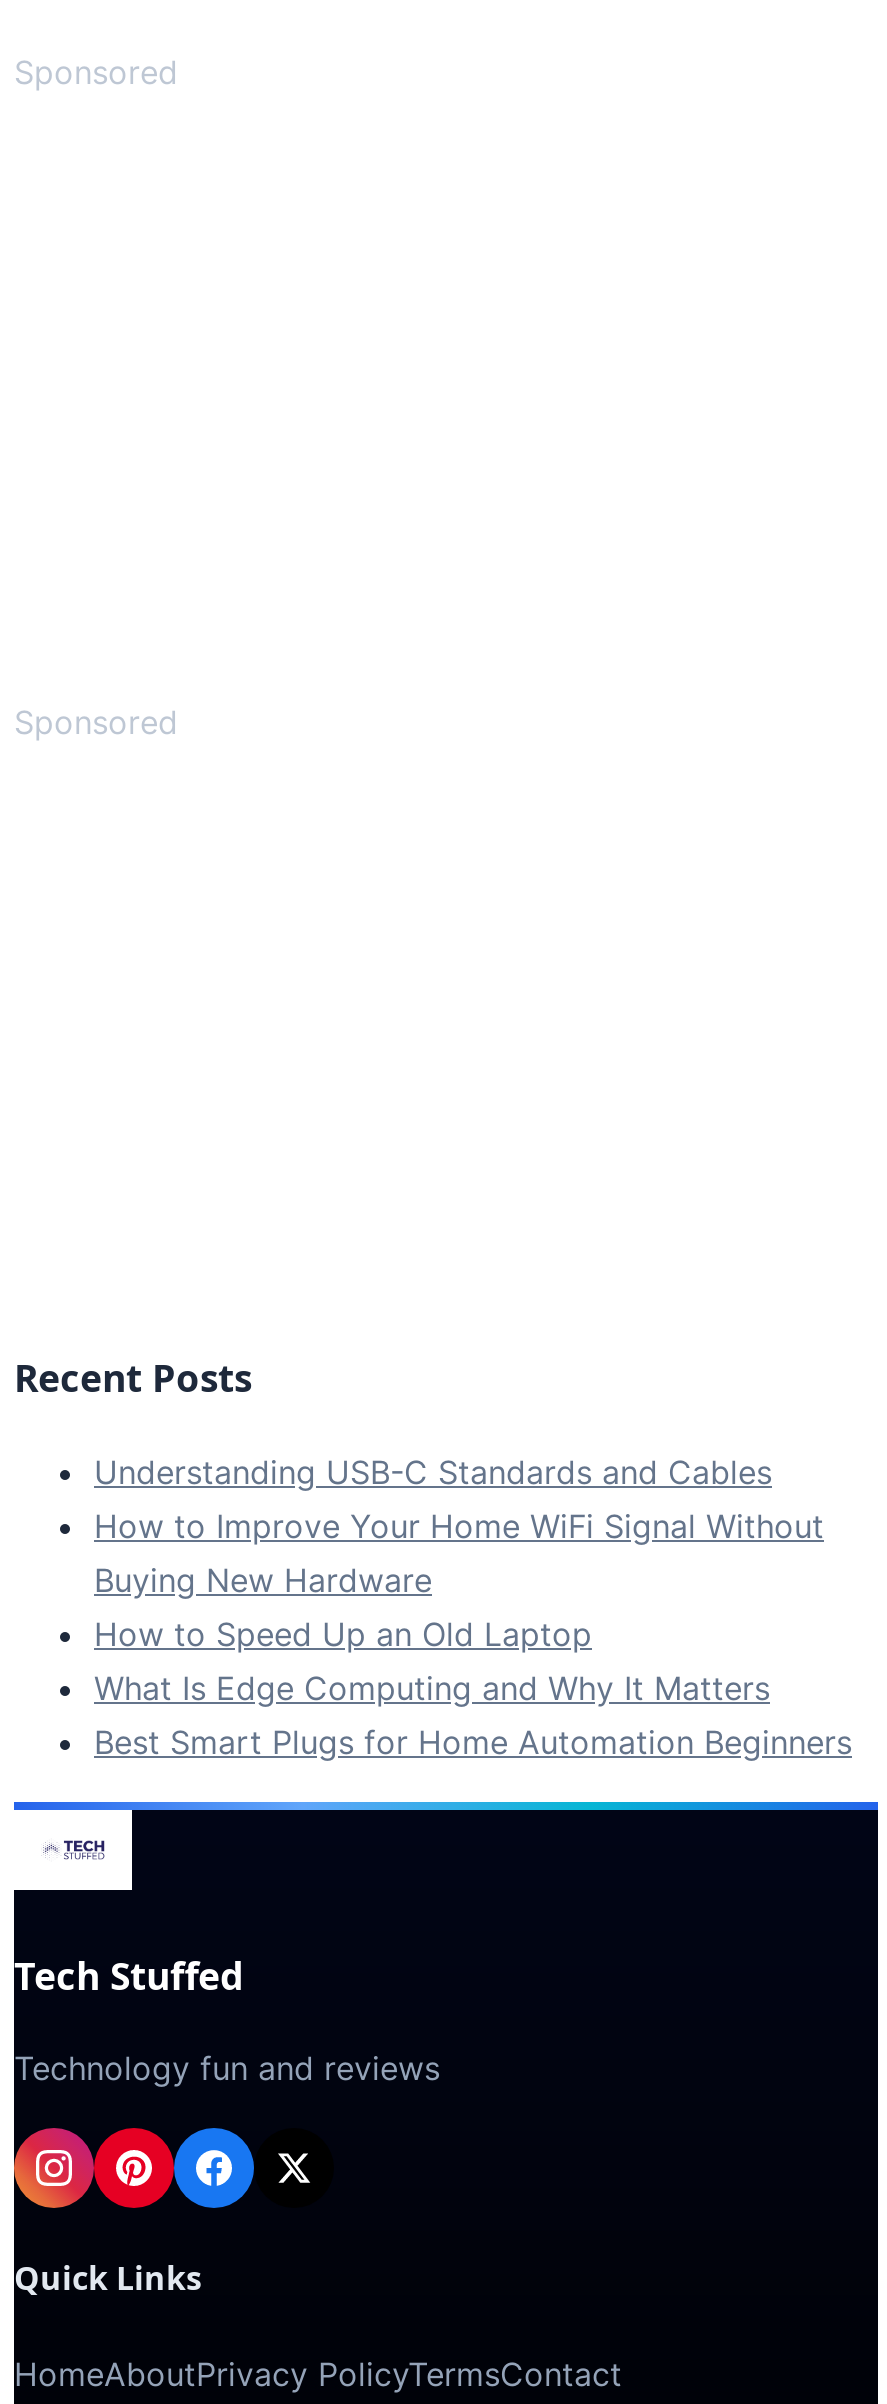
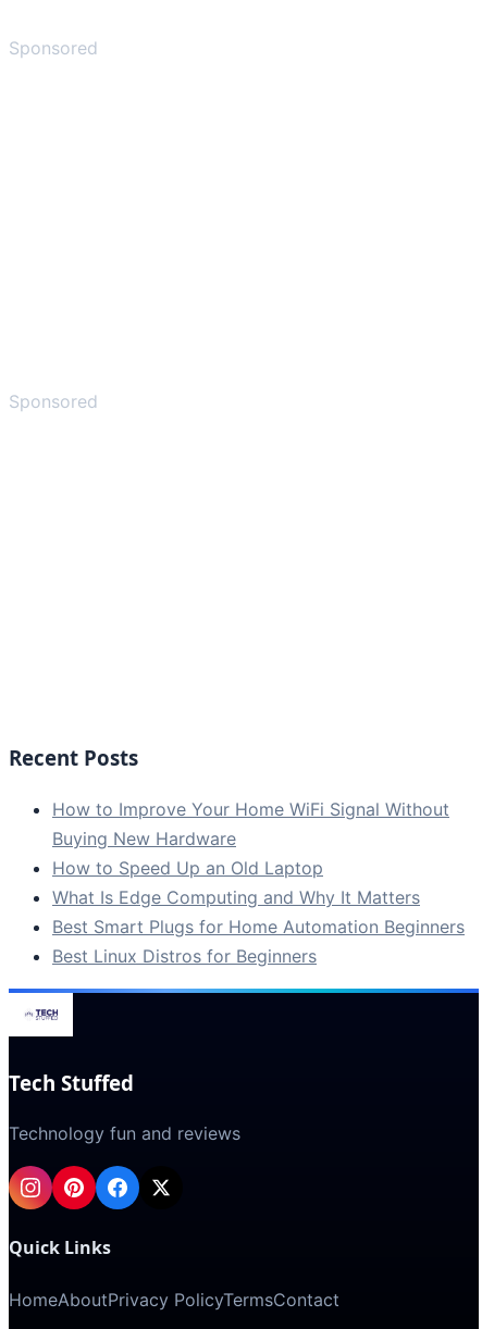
- Understanding USB-C Standards and Cables

moved up: How to Improve Your Home WiFi Signal Without | Buying New Hardware | How to Speed Up an Old Laptop | What Is Edge Computing and Why It Matters | Best Smart Plugs for Home Automation Beginners

+ Best Linux Distros for Beginners
